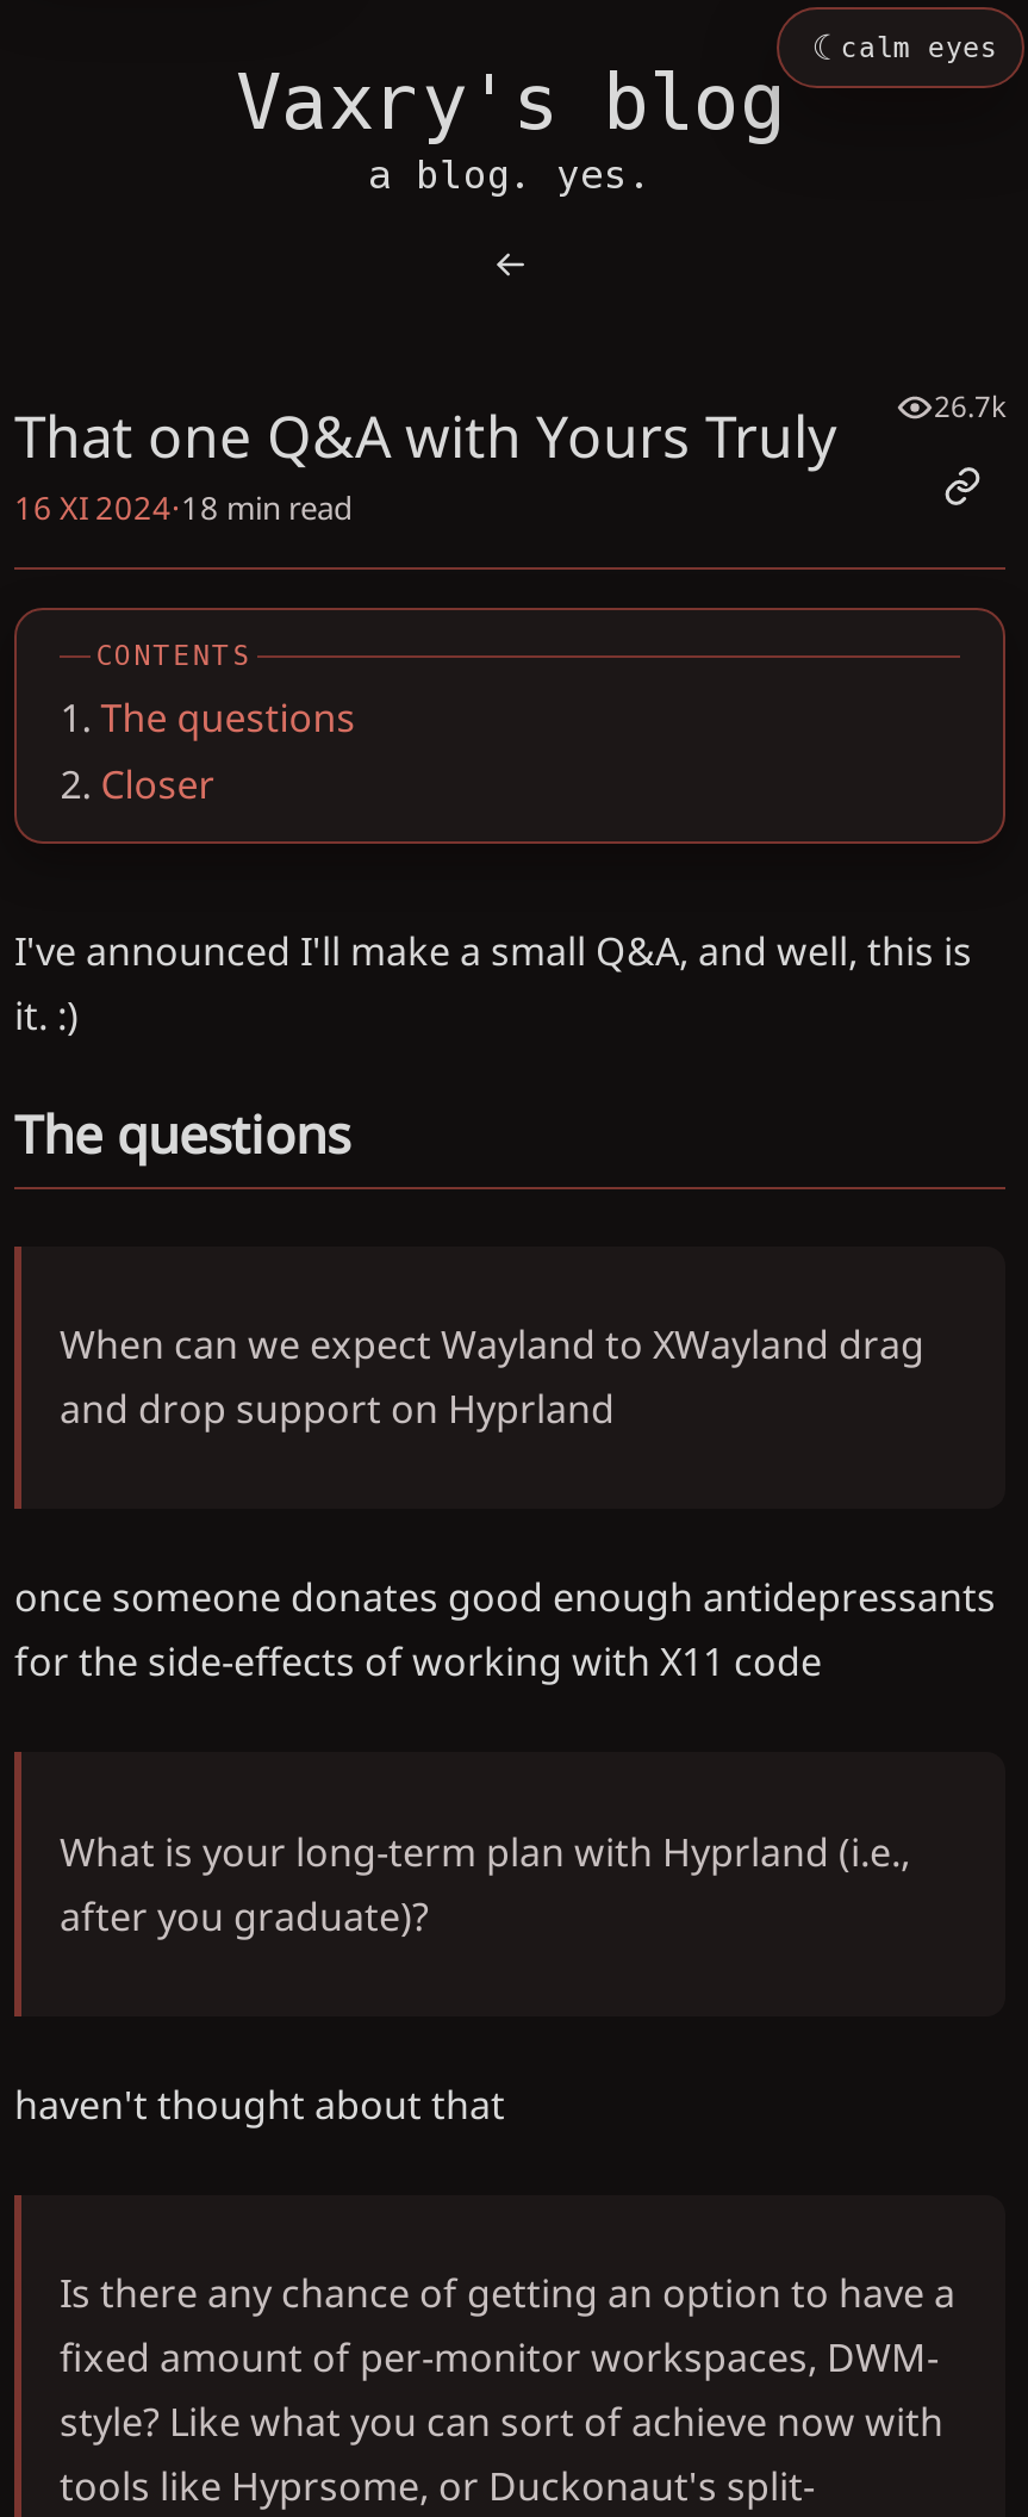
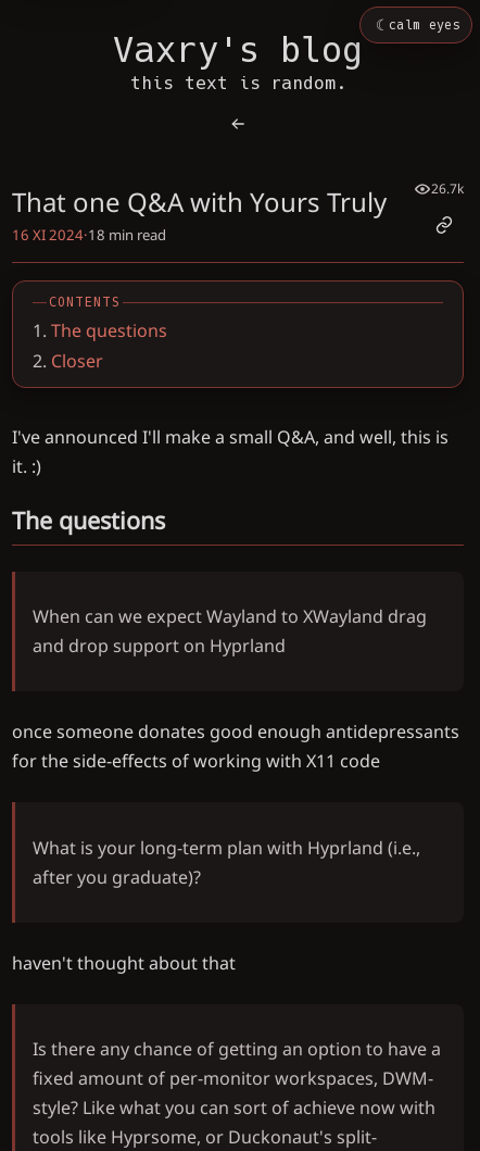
- a blog. yes.
+ this text is random.
